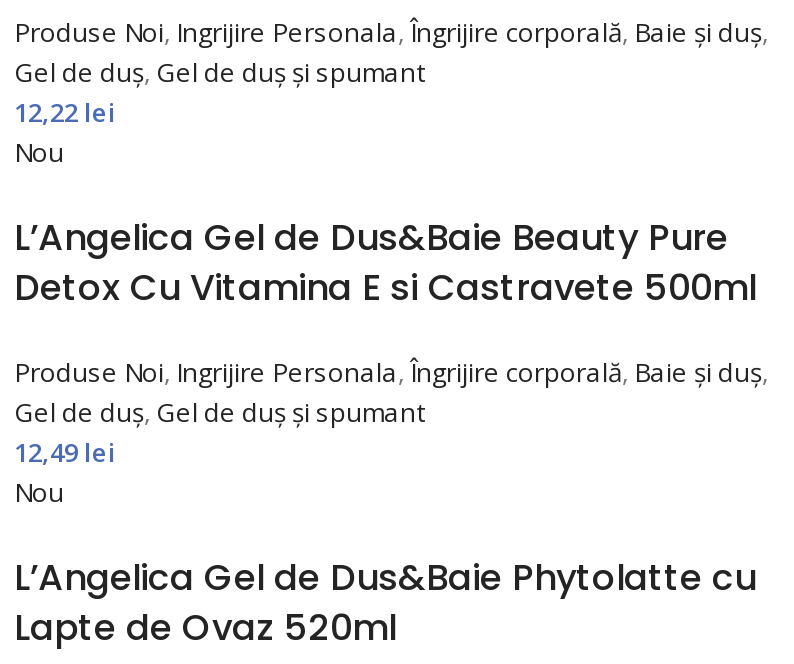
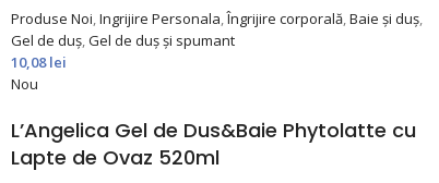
- 12,22 lei
- Nou
- L’Angelica Gel de Dus&Baie Beauty Pure
- Detox Cu Vitamina E si Castravete 500ml
- Produse Noi, Ingrijire Personala, Îngrijire corporală, Baie și duș,
- Gel de duș, Gel de duș și spumant
- 12,49 lei
+ 10,08lei
